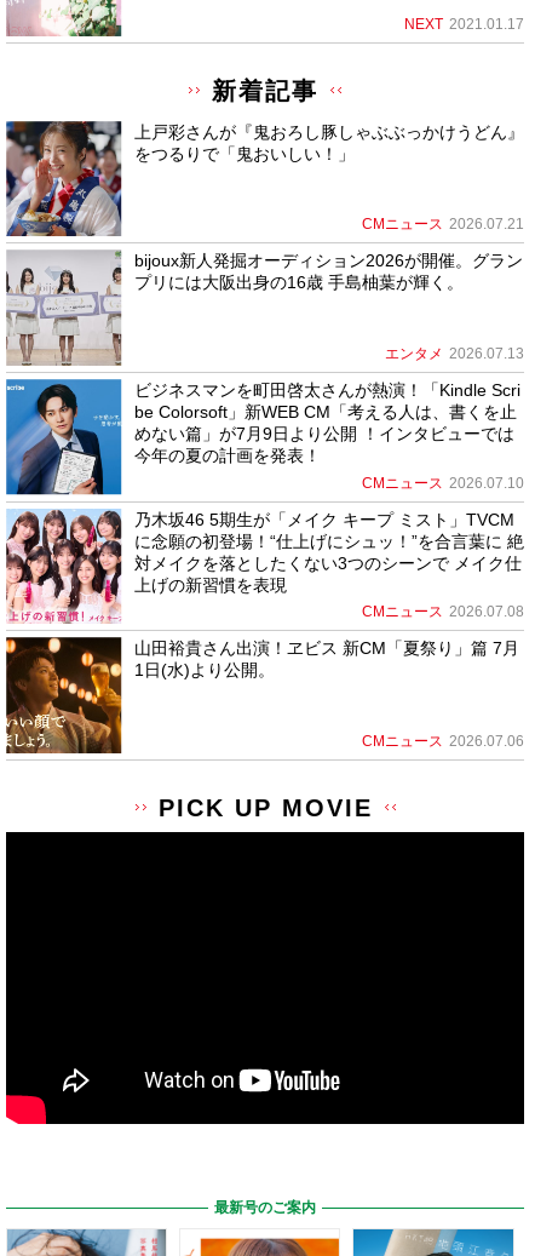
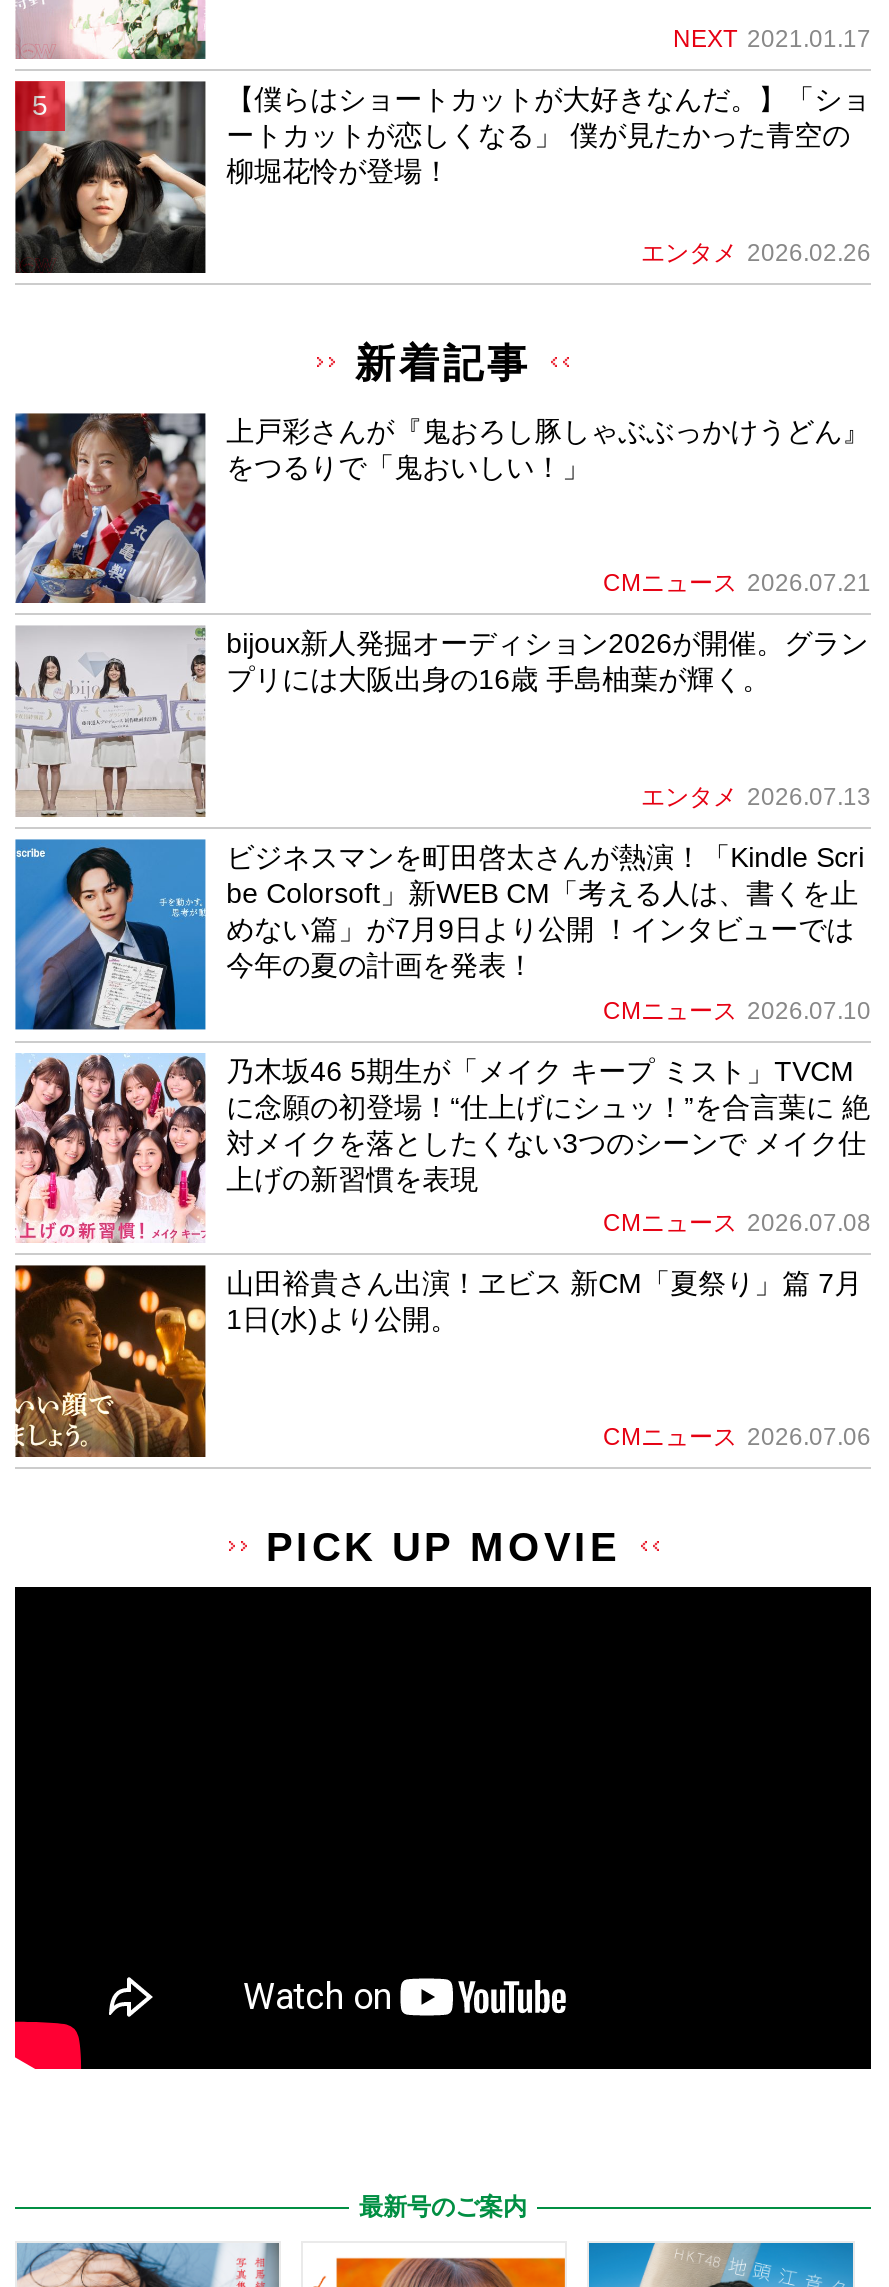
+ [image]
+ 【僕らはショートカットが大好きなんだ。】「ショ
+ ートカットが恋しくなる」 僕が見たかった青空の
+ 柳堀花怜が登場！
+ エンタメ 2026.02.26
